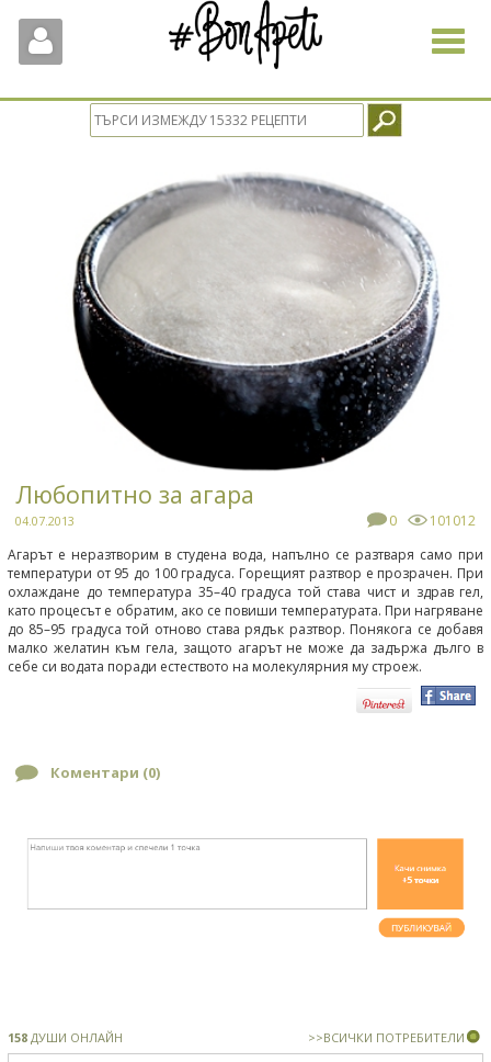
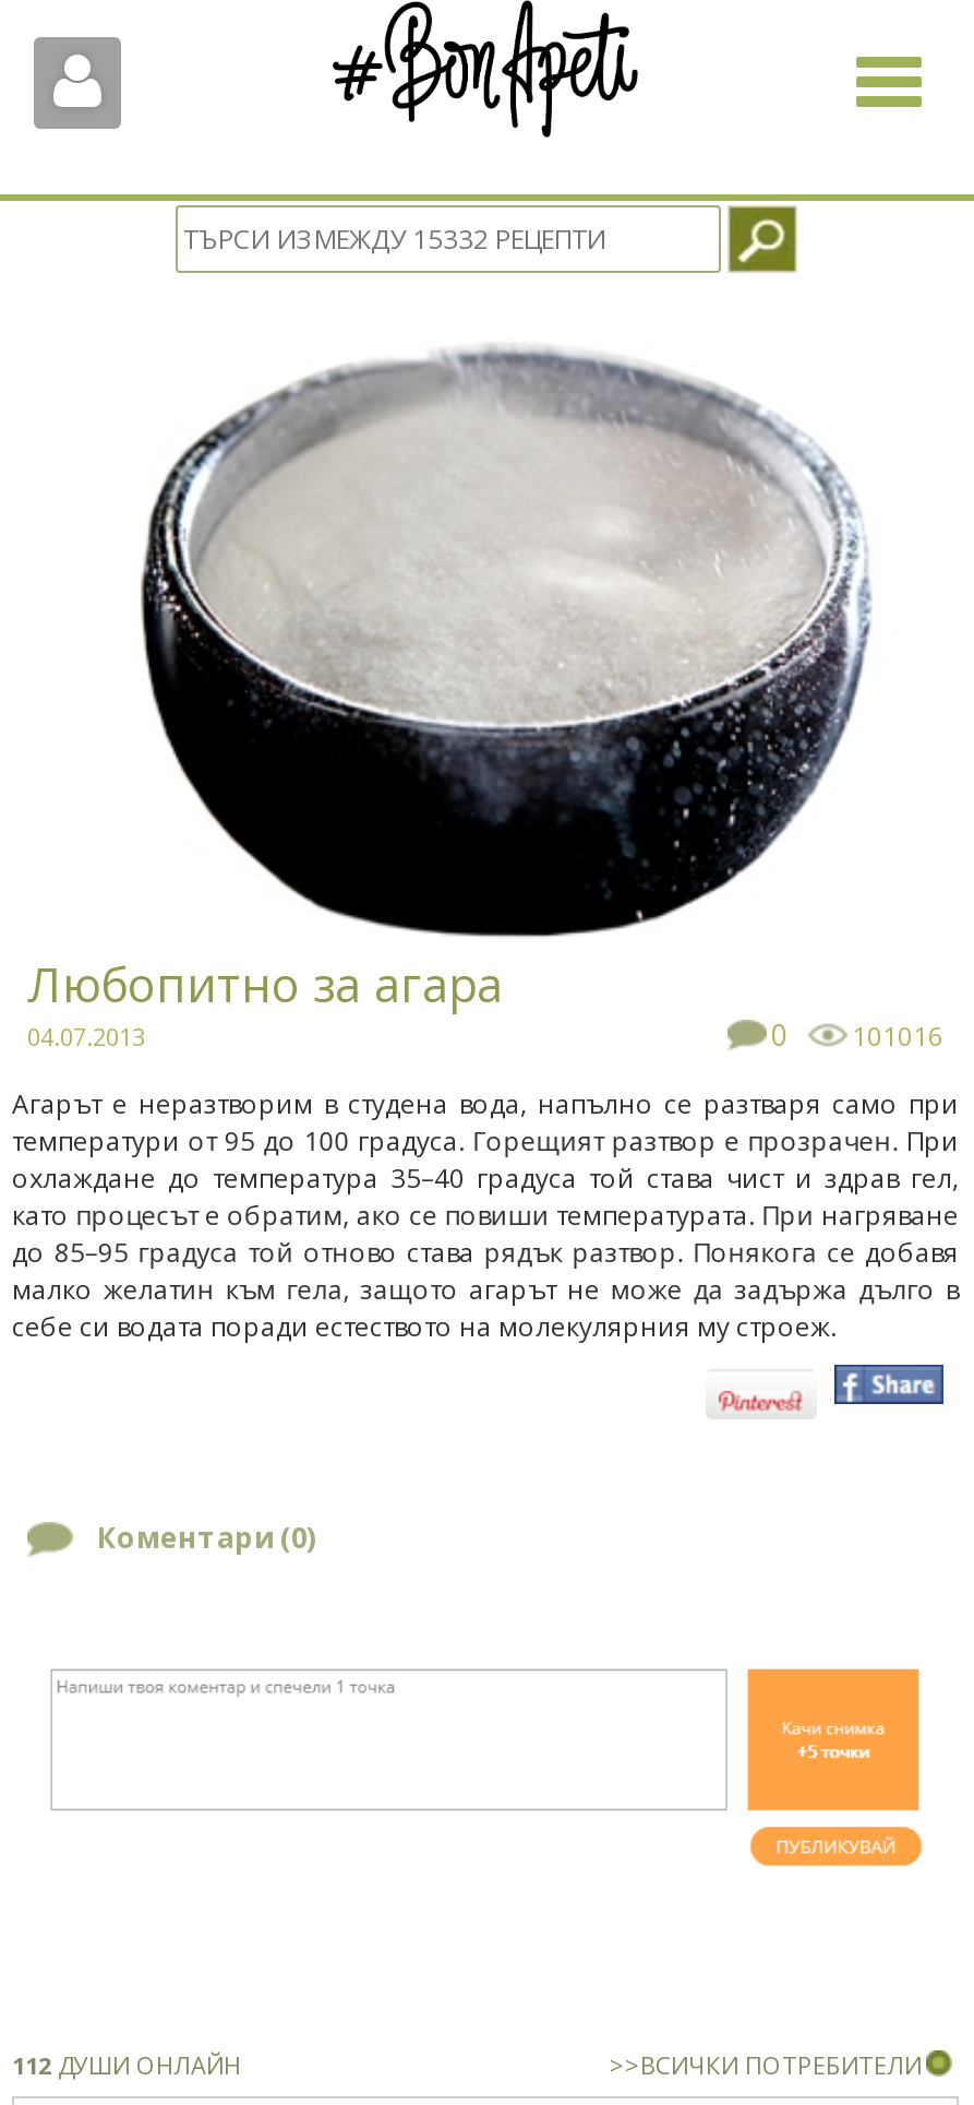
- 0 101012
+ 0 101016

- 158 ДУШИ ОНЛАЙН
+ 112 ДУШИ ОНЛАЙН
